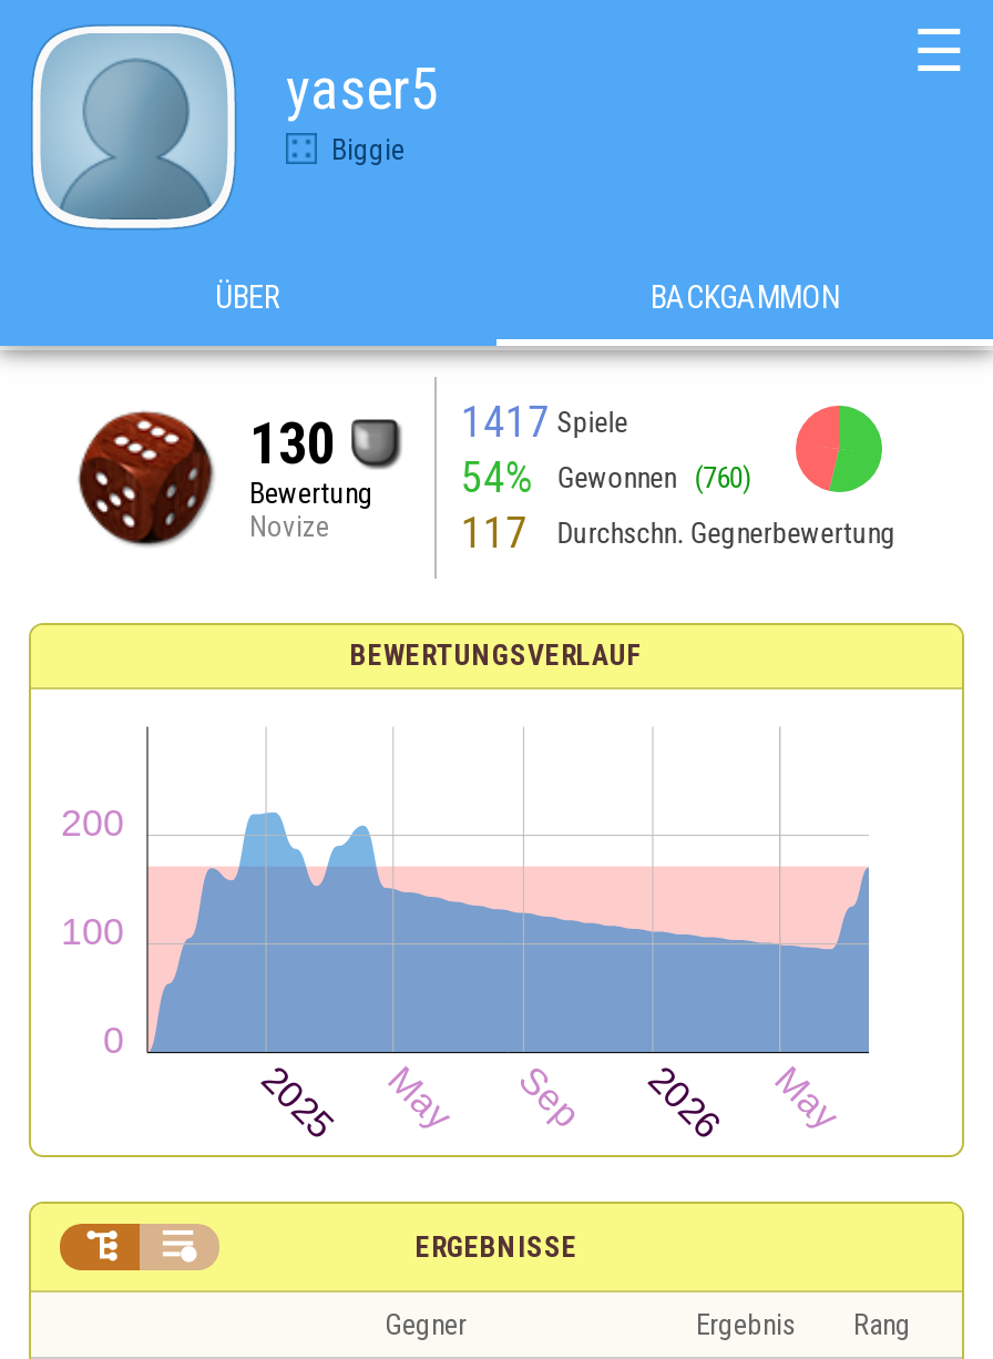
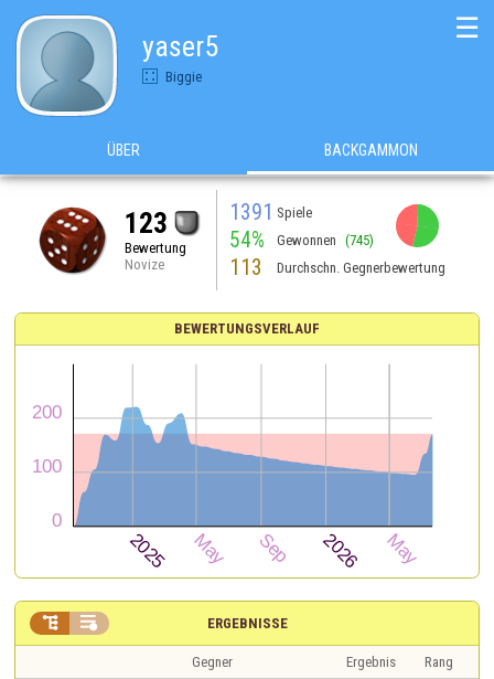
- 1417 Spiele
+ 1391 Spiele

- 130
+ 123

- 54% Gewonnen (760)
+ 54% Gewonnen (745)

- 117 Durchschn. Gegnerbewertung
+ 113 Durchschn. Gegnerbewertung
